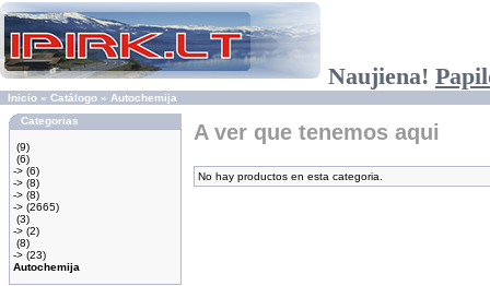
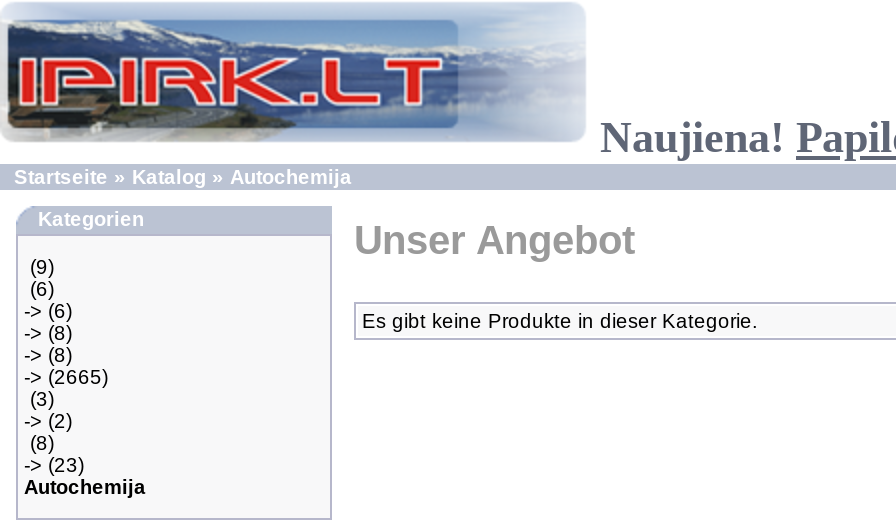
- Inicio» Catálogo» Autochemija
+ Startseite» Katalog» Autochemija

- Categorias
+ Kategorien

- A ver que tenemos aqui
+ Unser Angebot

- No hay productos en esta categoria.
+ Es gibt keine Produkte in dieser Kategorie.
